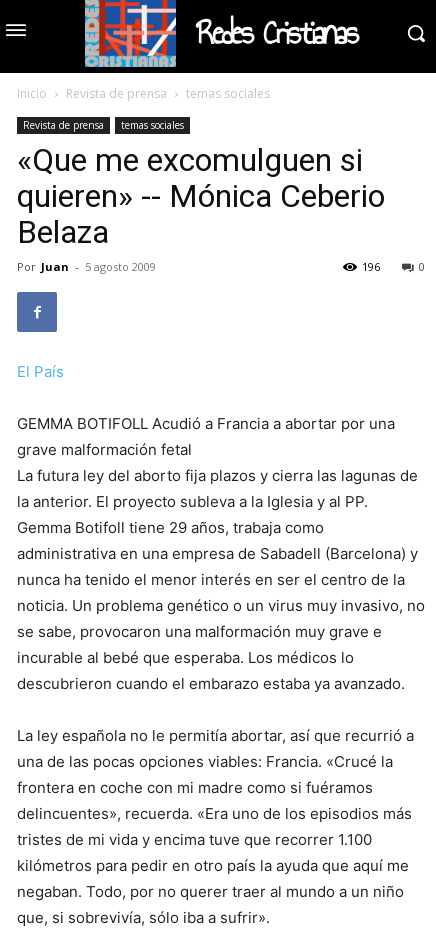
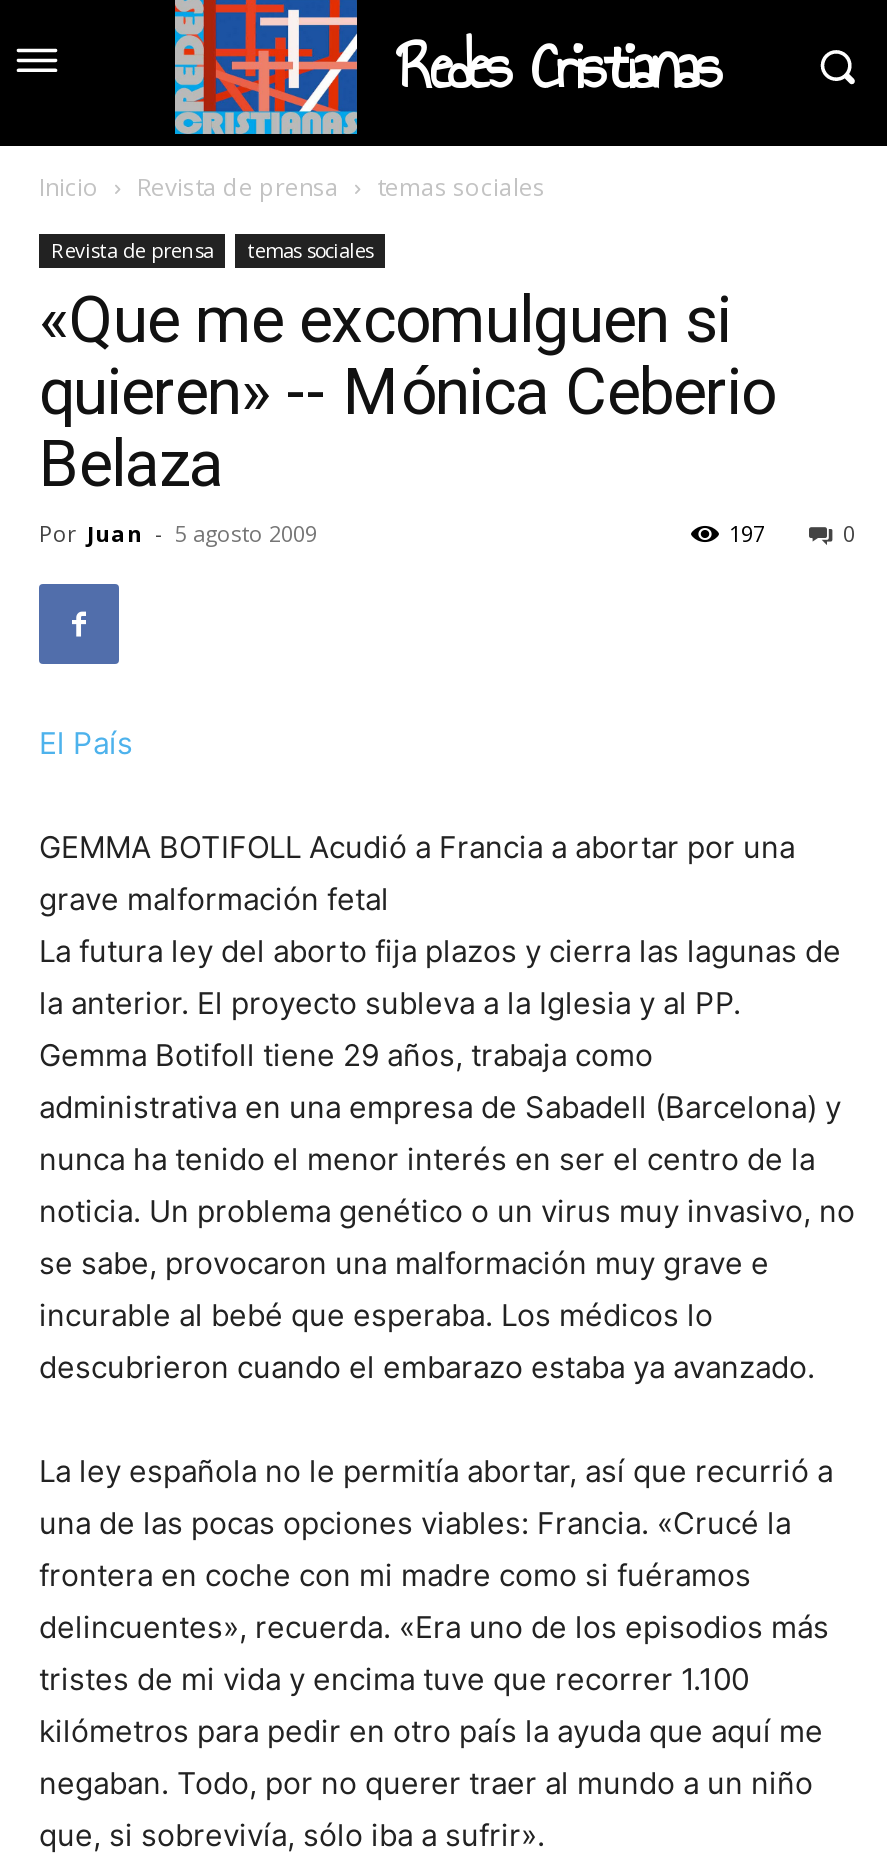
- 196
+ 197
